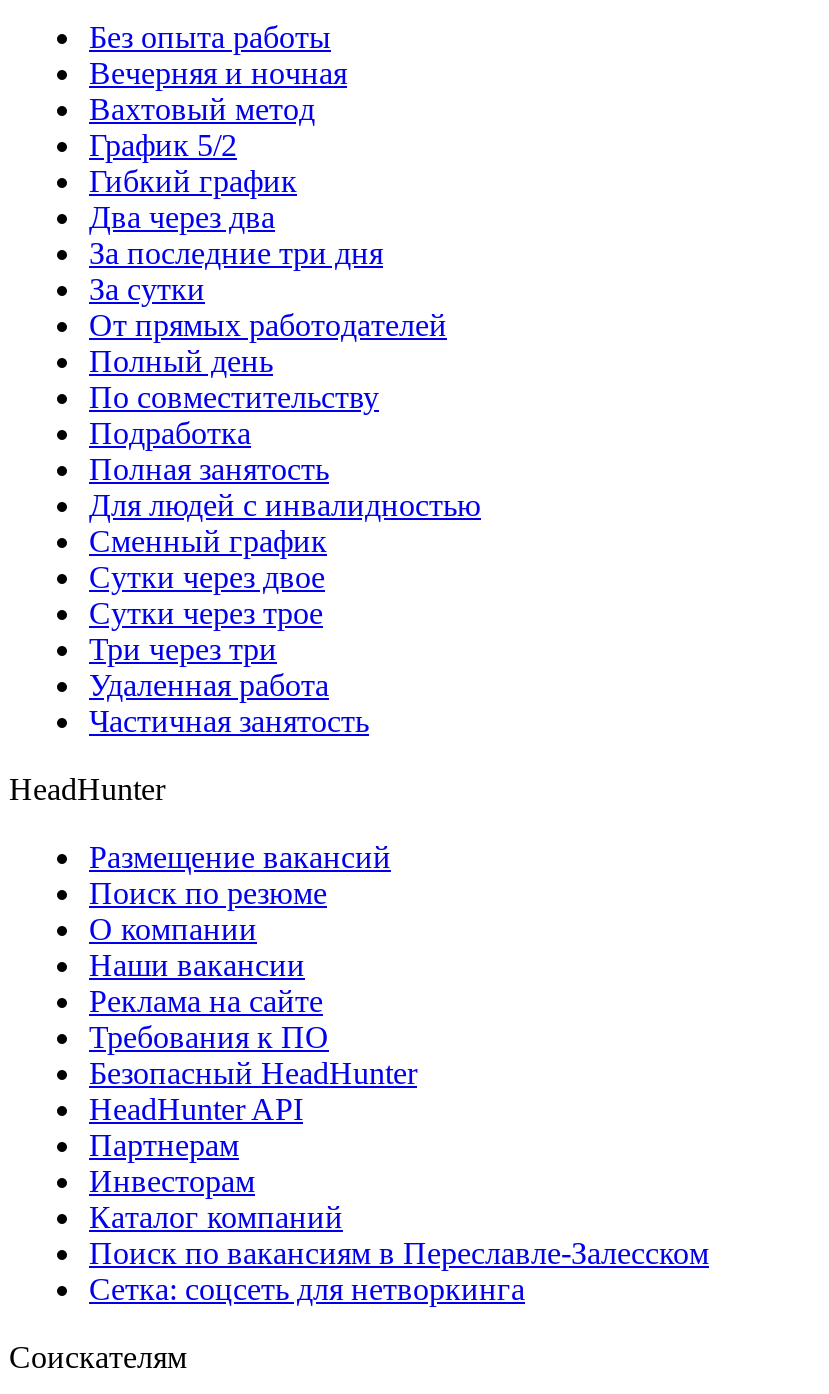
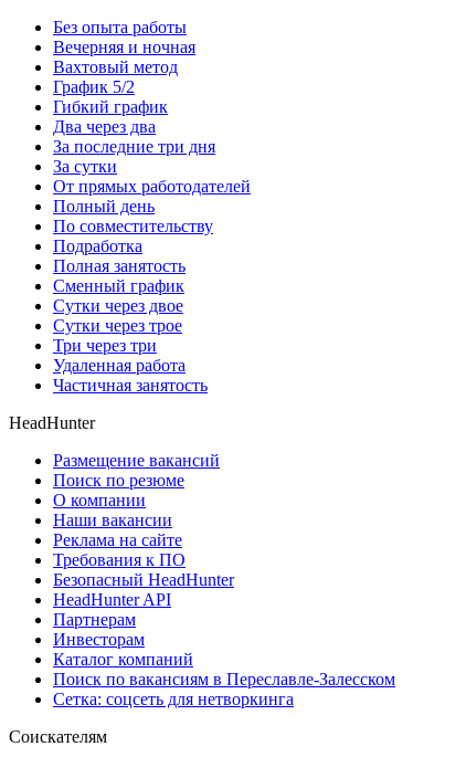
- Для людей с инвалидностью
